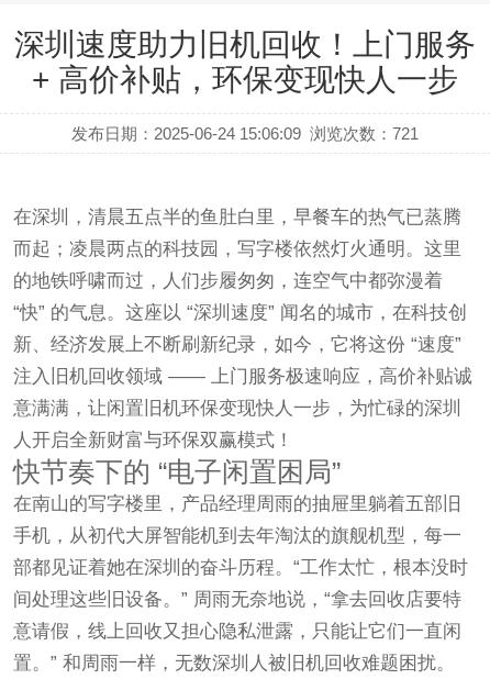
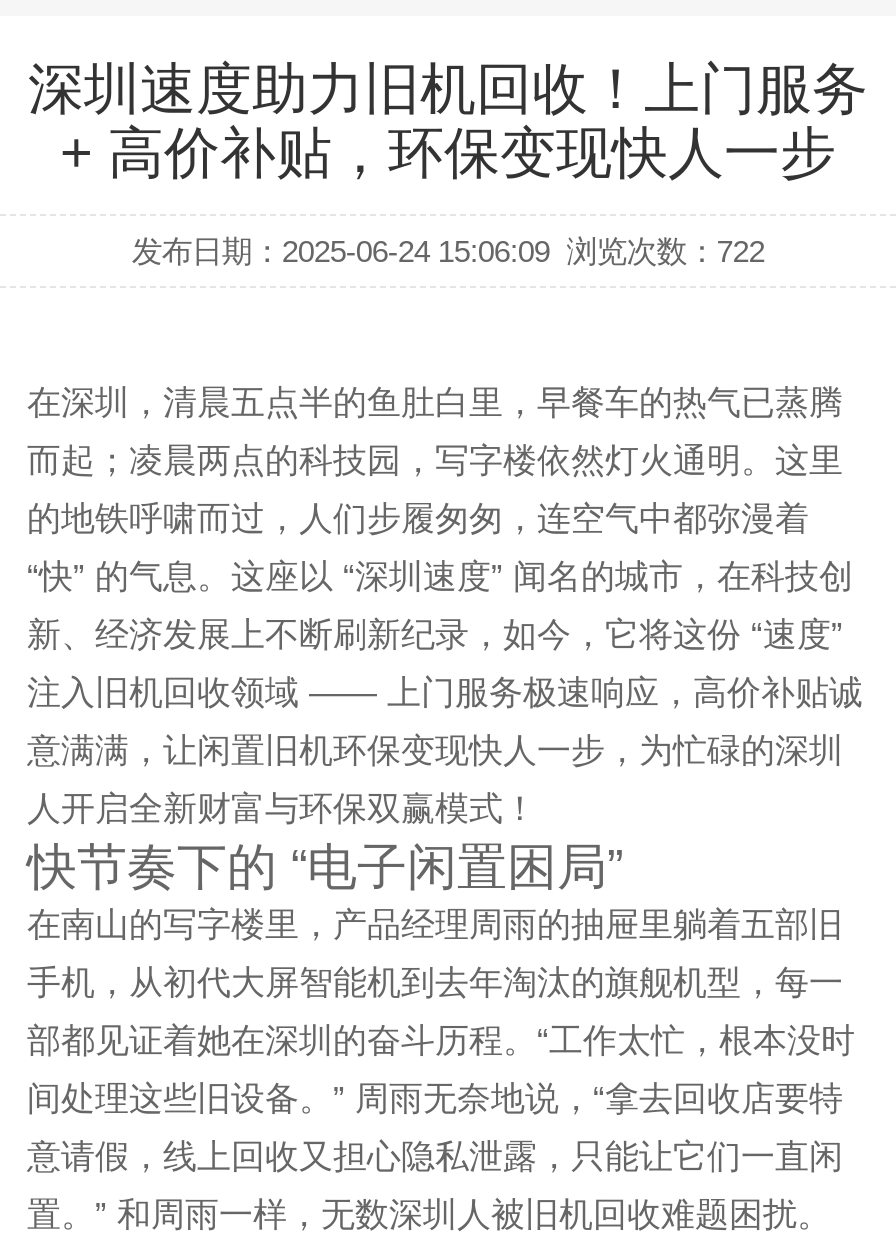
- 发布日期：2025-06-24 15:06:09 浏览次数：721
+ 发布日期：2025-06-24 15:06:09 浏览次数：722
